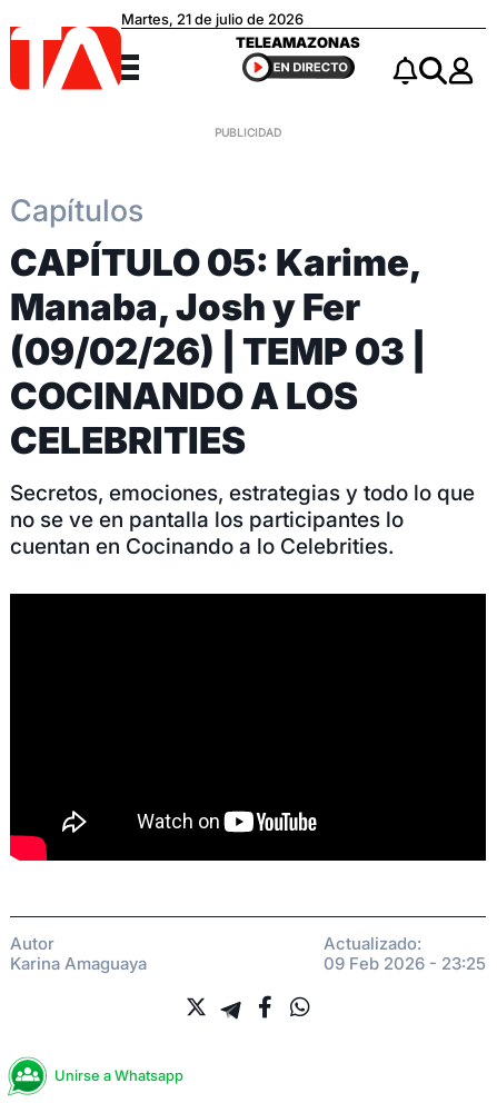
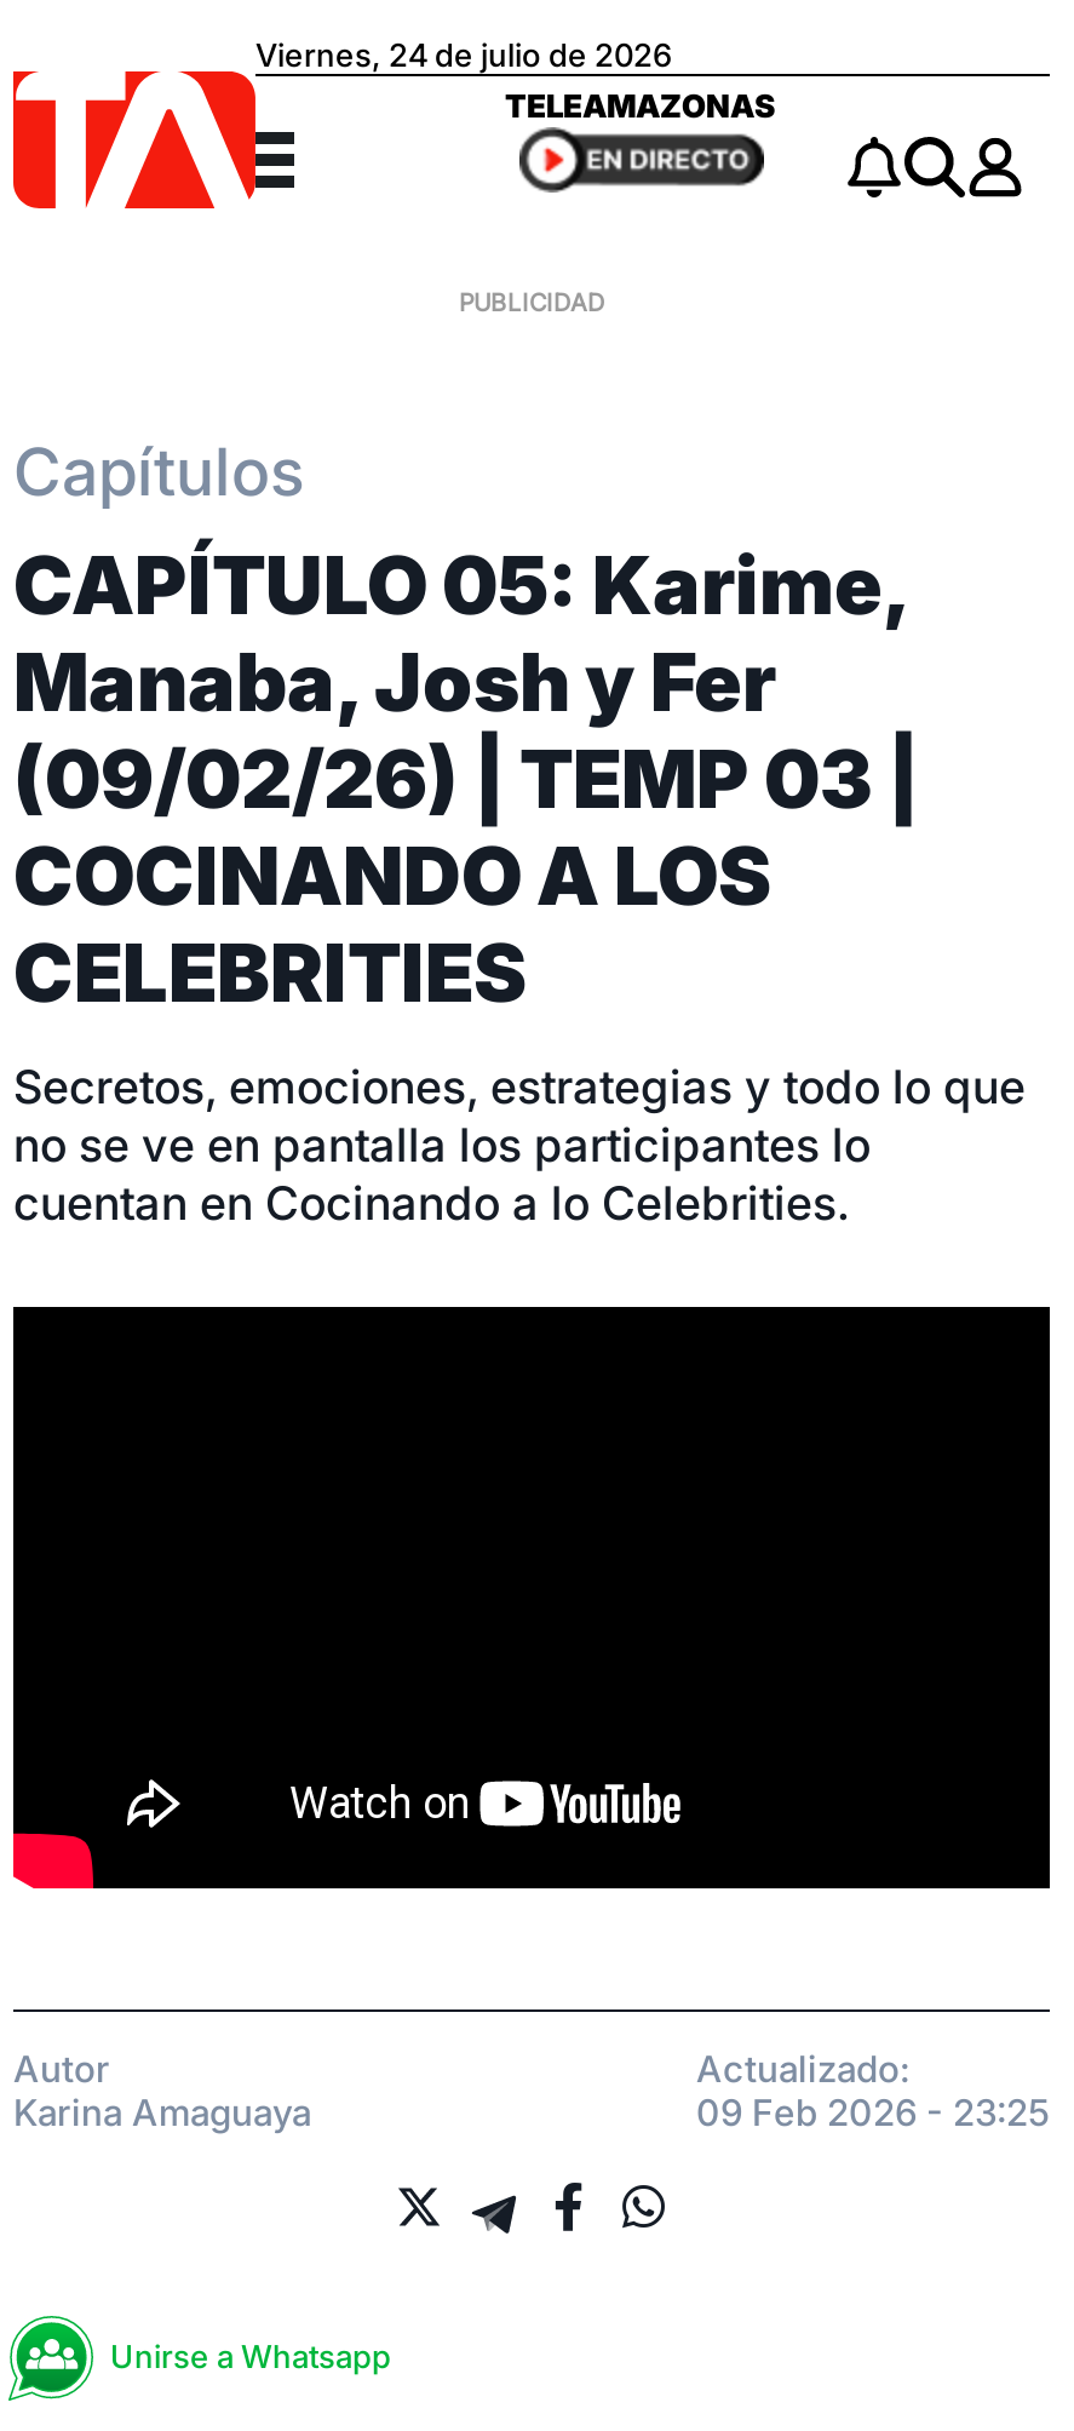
- Martes, 21 de julio de 2026
+ Viernes, 24 de julio de 2026
